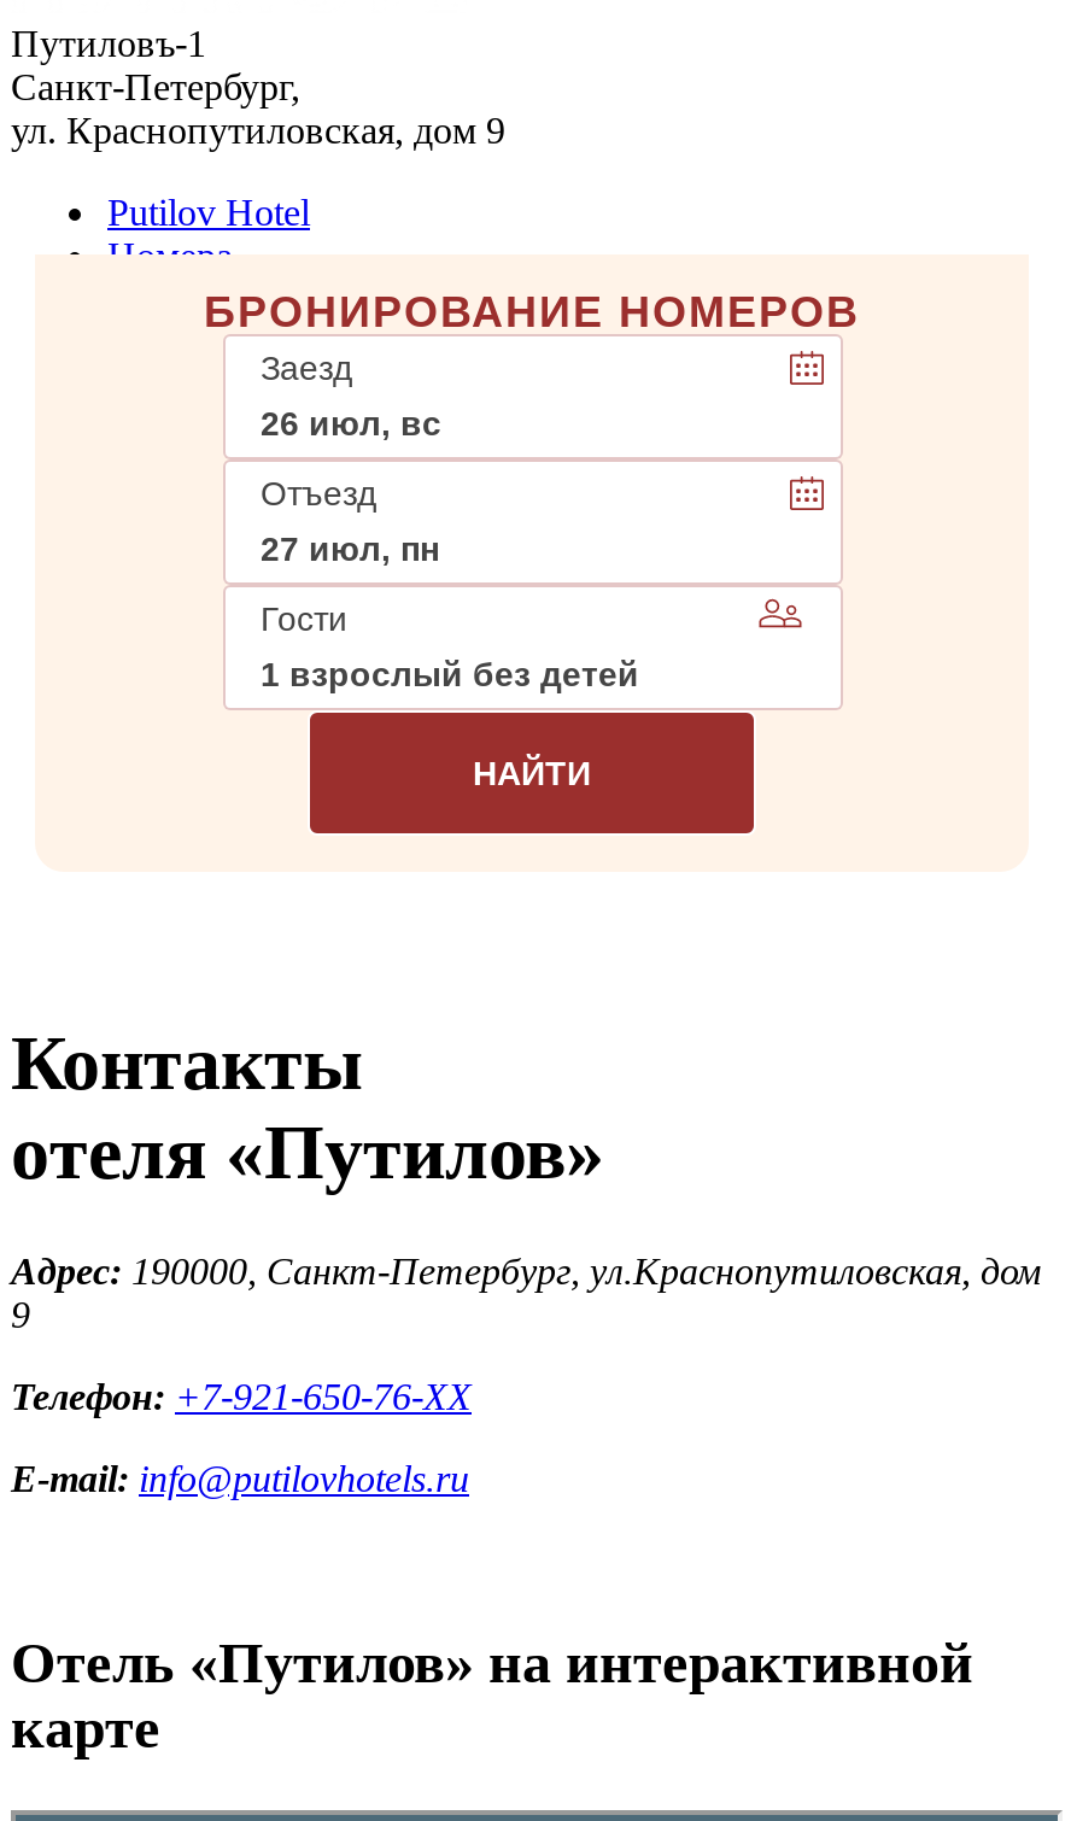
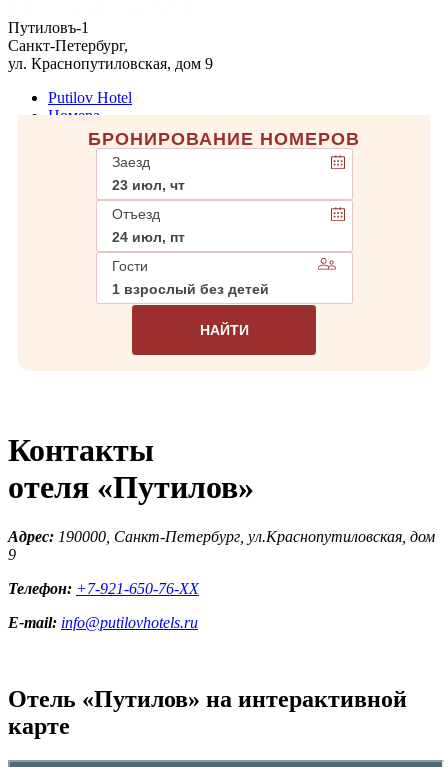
- 26 июл, вс
+ 23 июл, чт

- 27 июл, пн
+ 24 июл, пт
